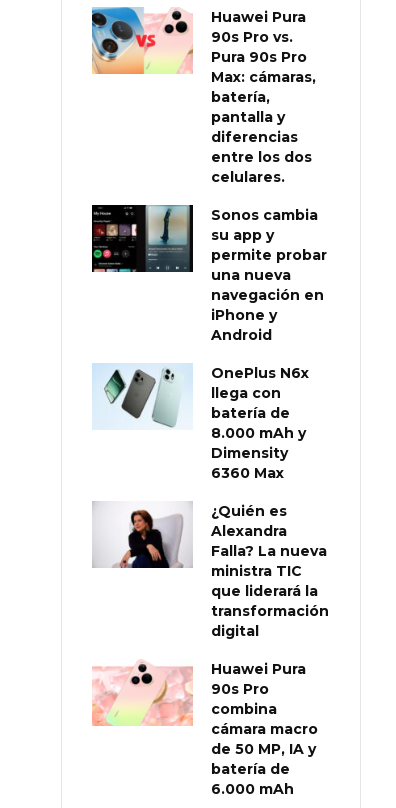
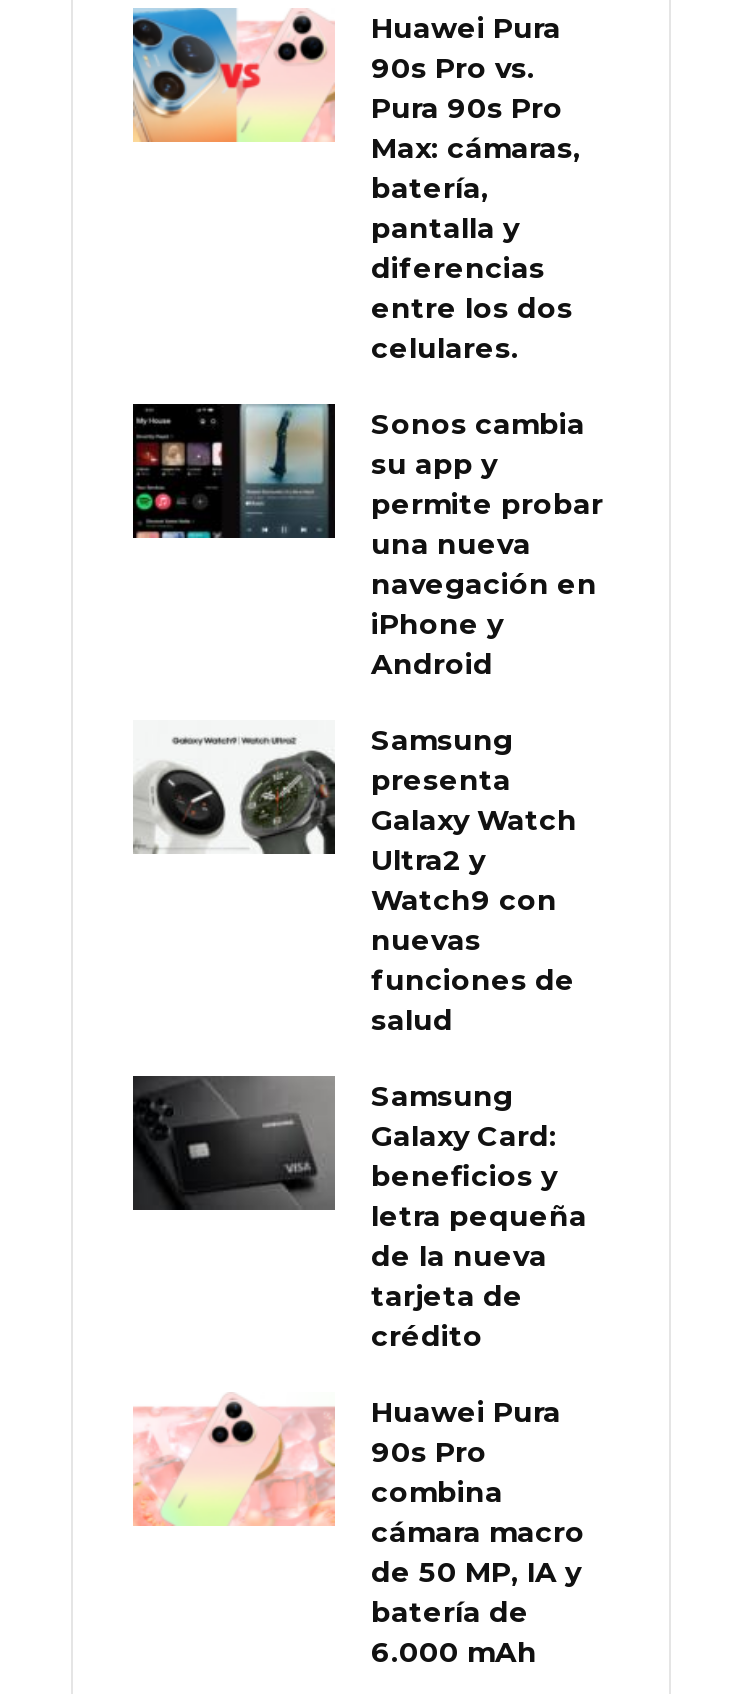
- [image]
- OnePlus N6x
- llega con
- batería de
- 8.000 mAh y
- Dimensity
- 6360 Max
+ [image]
+ Samsung
+ presenta
+ Galaxy Watch
+ Ultra2 y
+ Watch9 con
+ nuevas
+ funciones de
+ salud

- [image]
- ¿Quién es
- Alexandra
- Falla? La nueva
- ministra TIC
- que liderará la
- transformación
- digital
+ [image]
+ Samsung
+ Galaxy Card:
+ beneficios y
+ letra pequeña
+ de la nueva
+ tarjeta de
+ crédito
